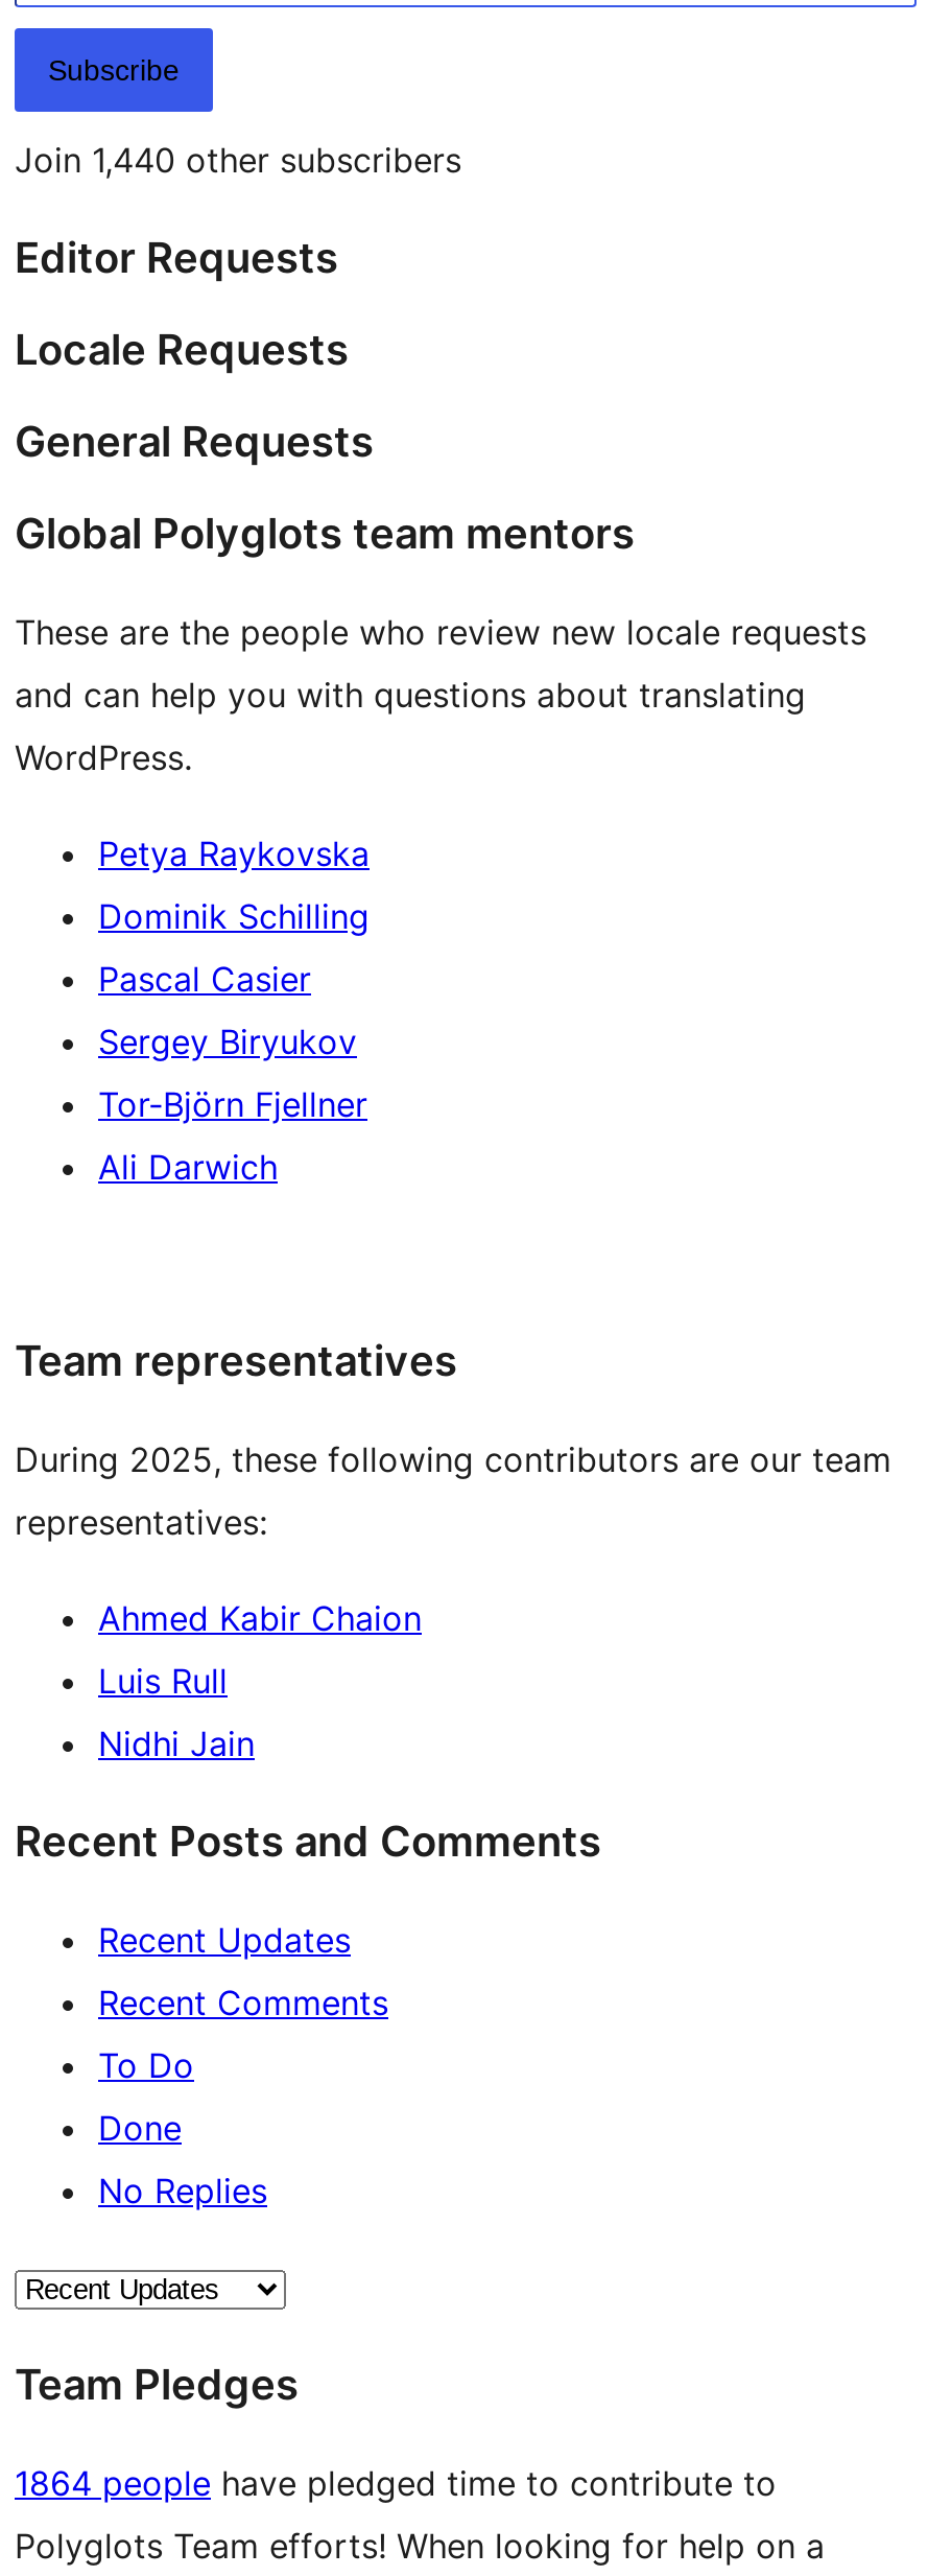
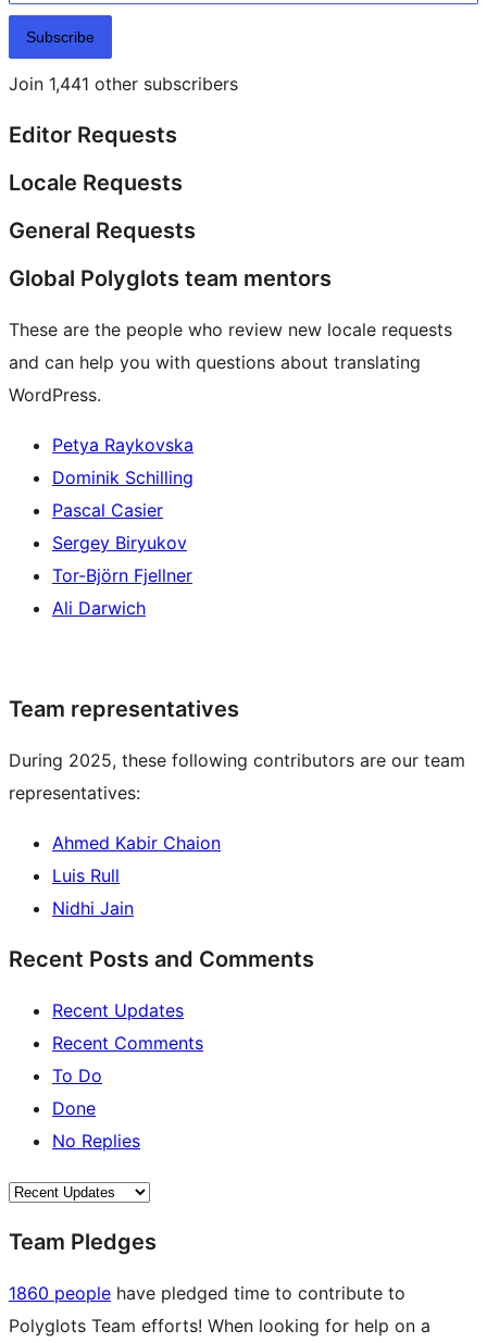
- Join 1,440 other subscribers
+ Join 1,441 other subscribers

- 1864 people have pledged time to contribute to
+ 1860 people have pledged time to contribute to
